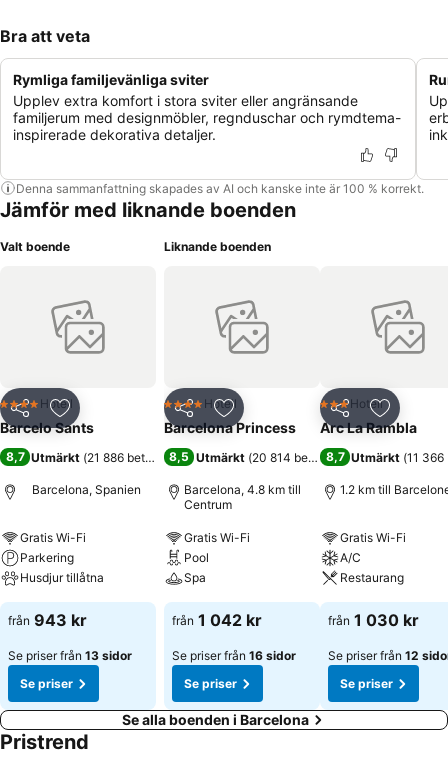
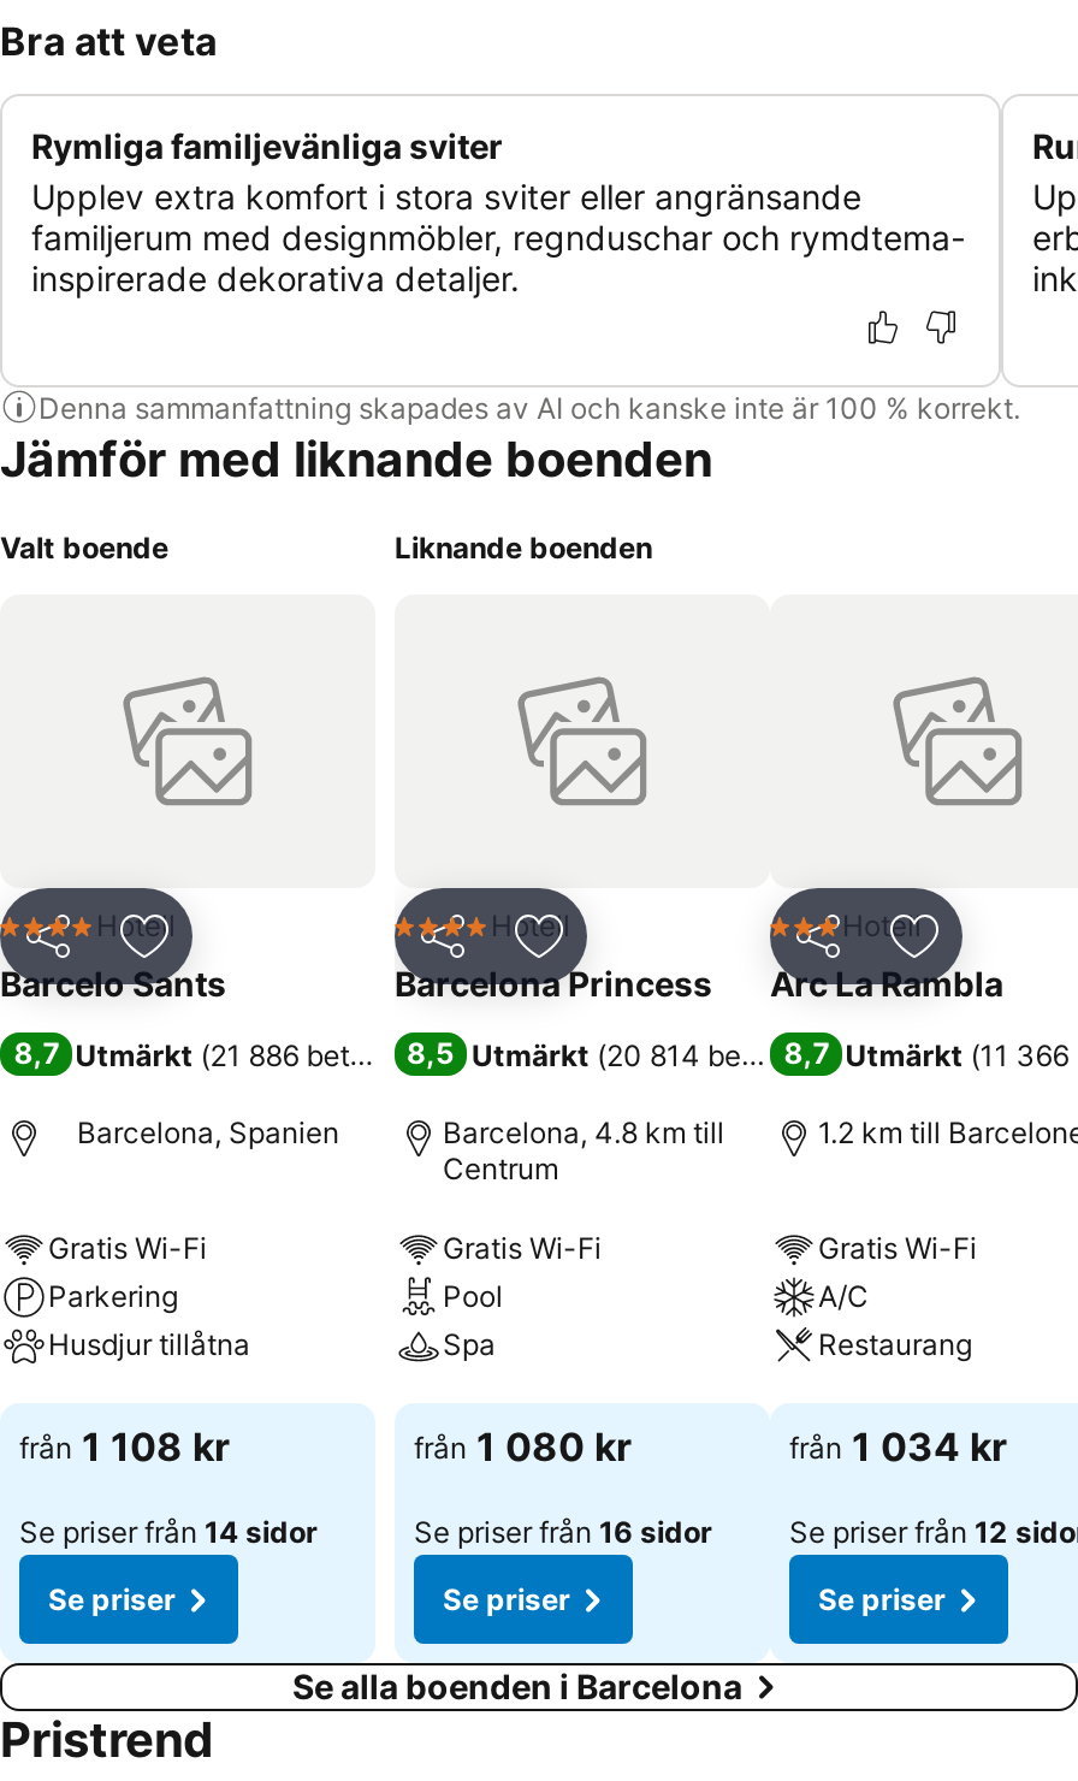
- från 943 kr
+ från 1 108 kr

- från 1 042 kr
+ från 1 080 kr

- från 1 030 kr
+ från 1 034 kr

- Se priser från 13 sidor
+ Se priser från 14 sidor
